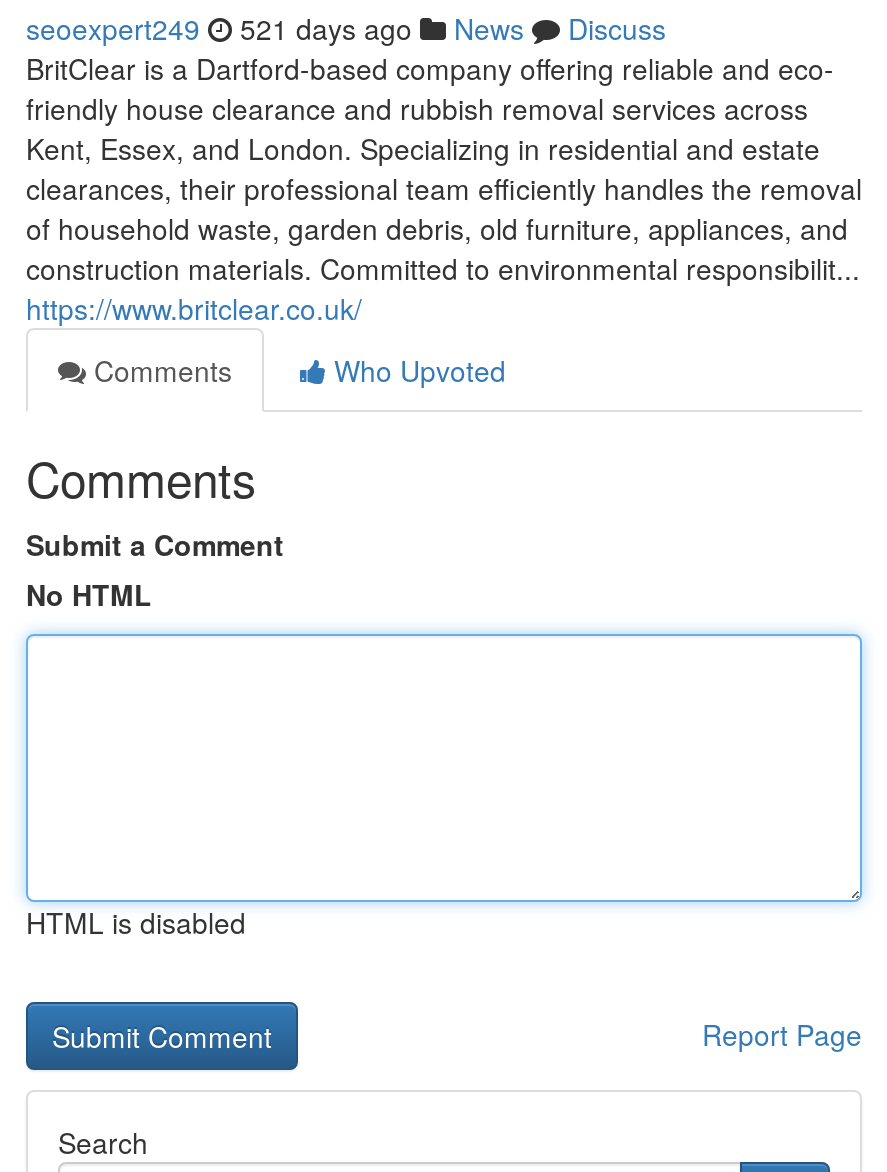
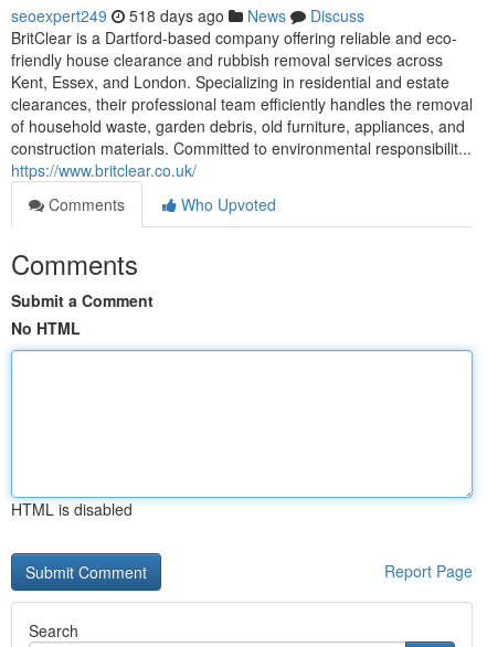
- seoexpert249 521 days ago News Discuss
+ seoexpert249 518 days ago News Discuss
